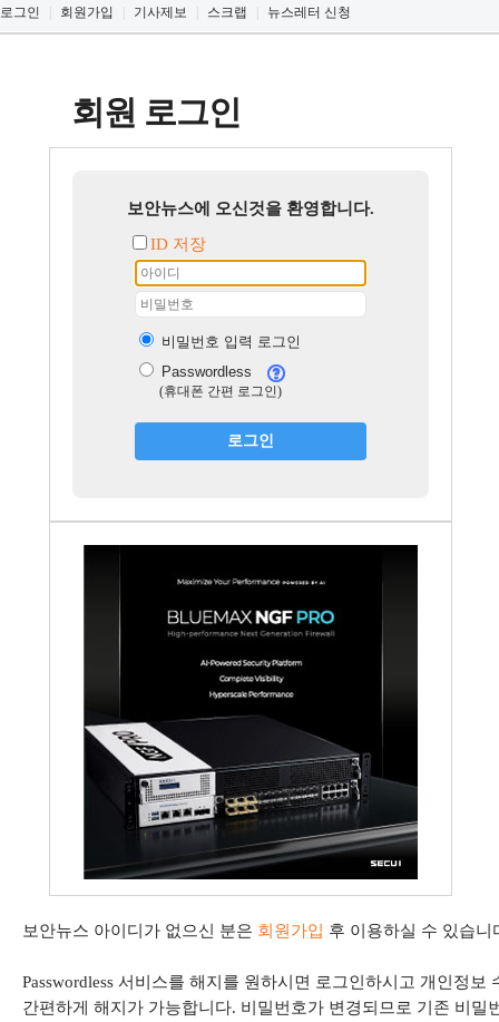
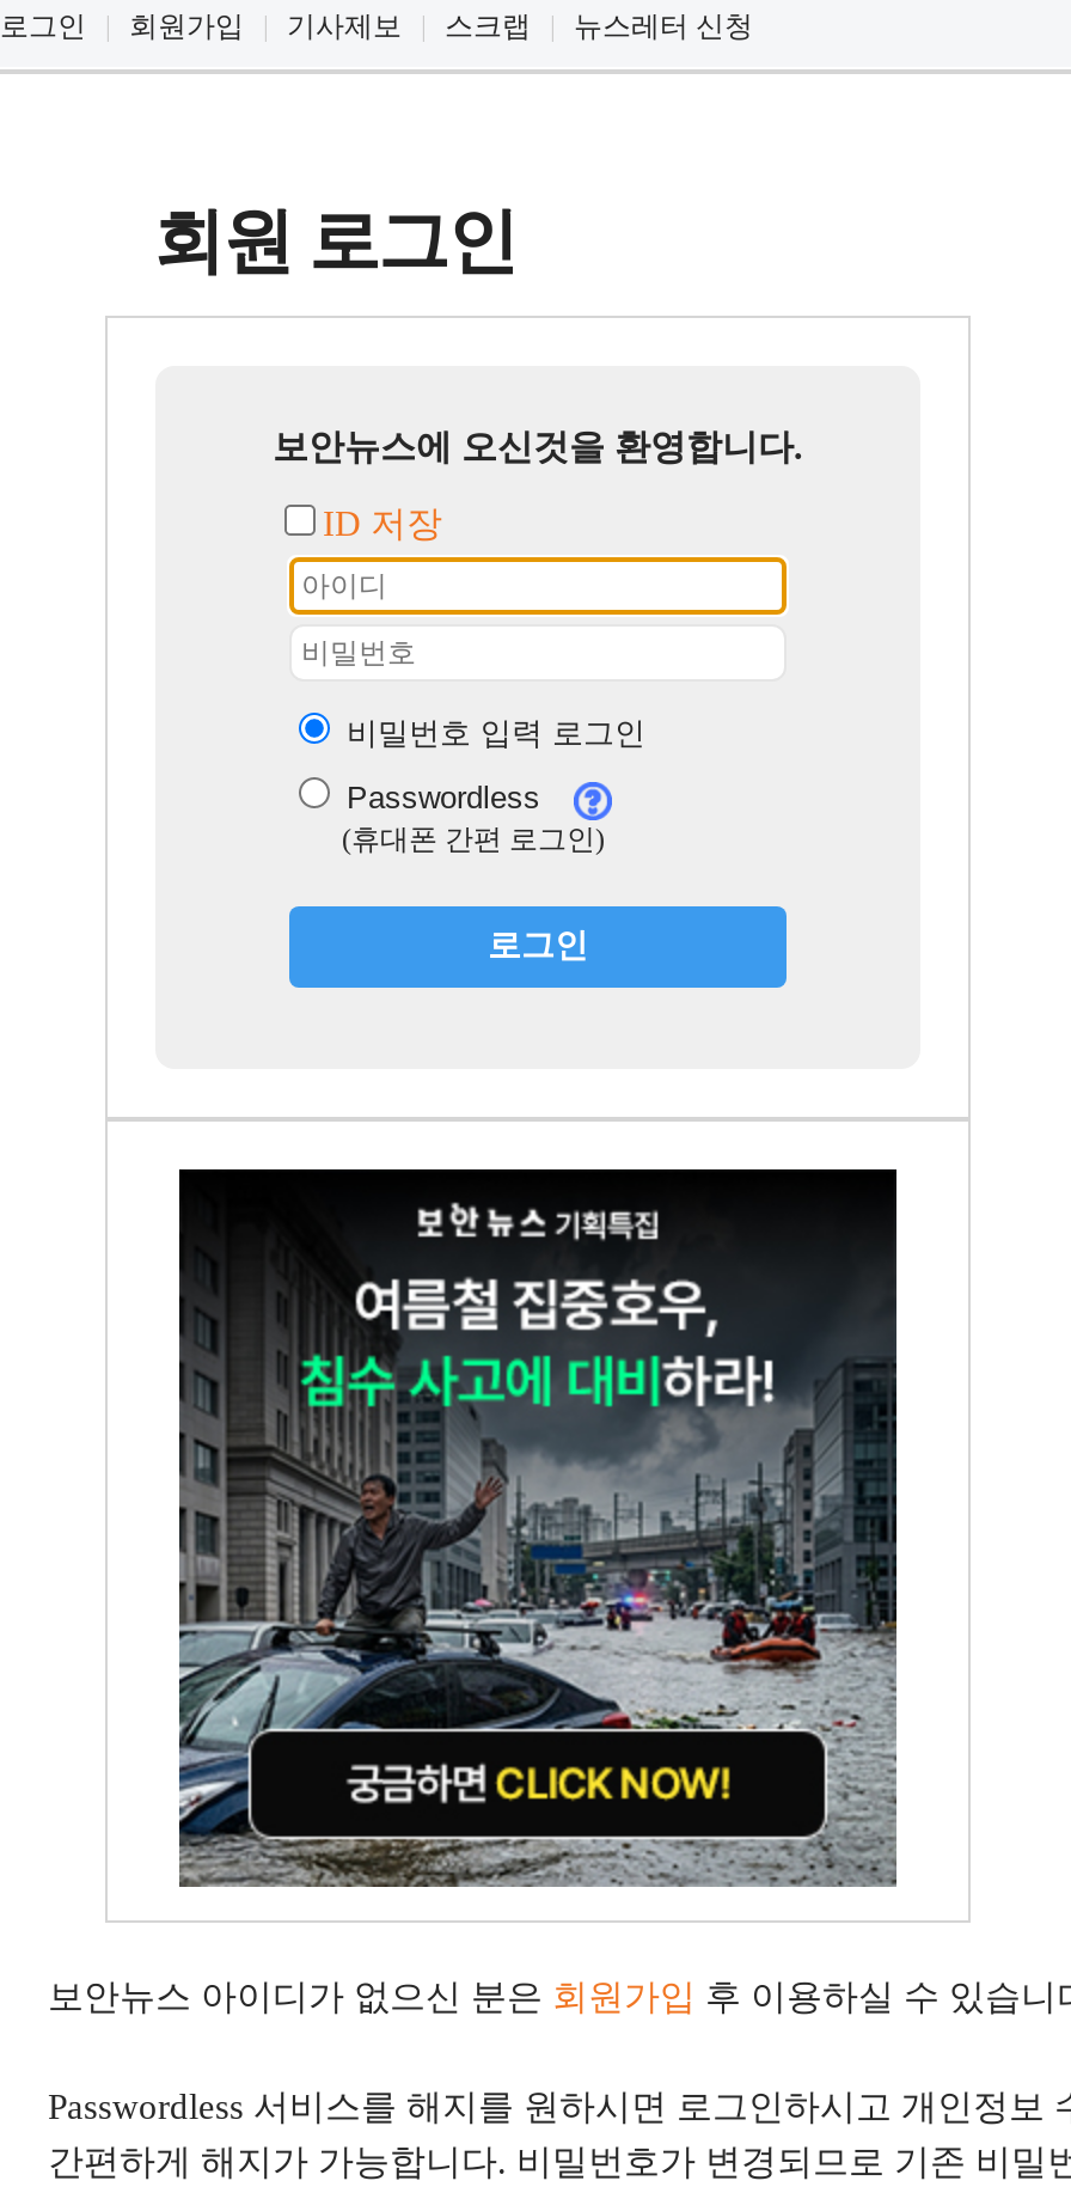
- [image]
+ [image]
